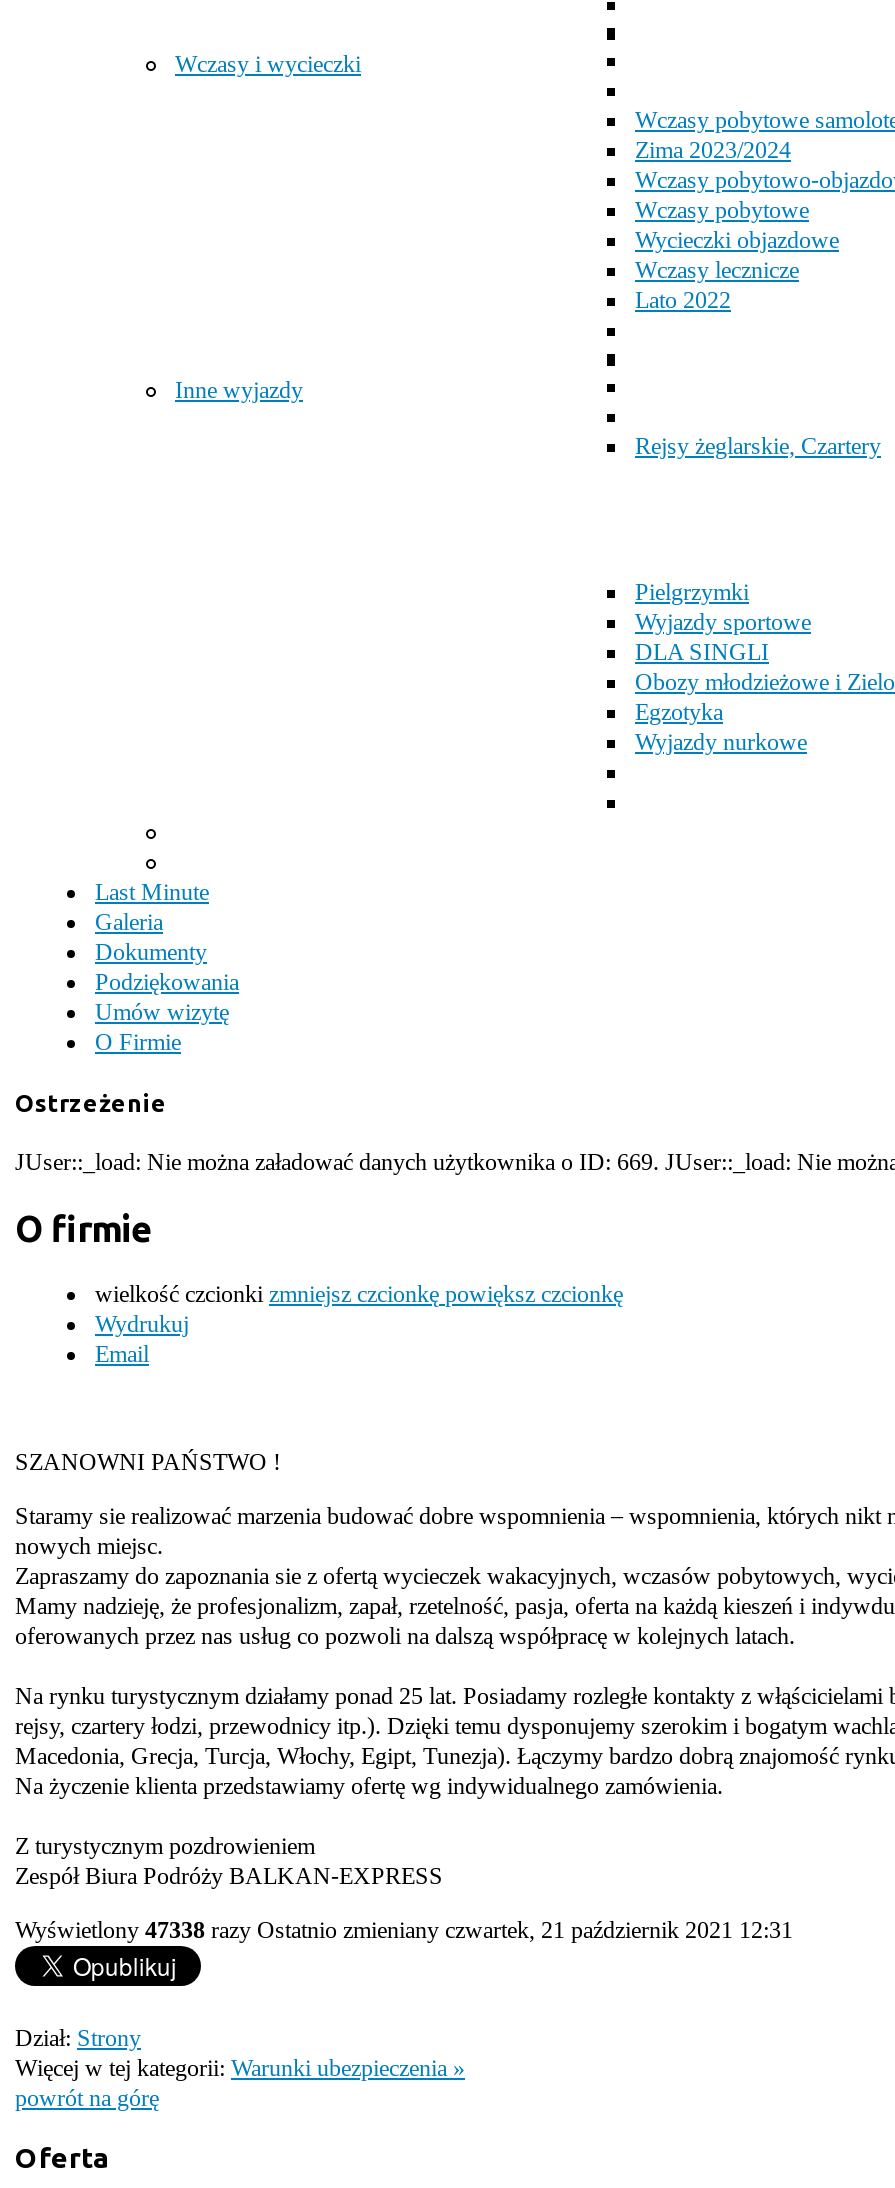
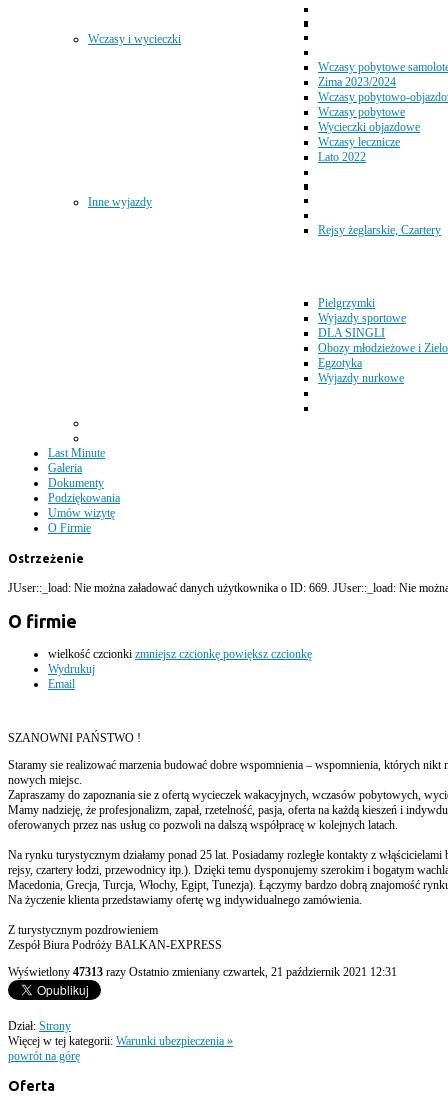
- Wyświetlony 47338 razy Ostatnio zmieniany czwartek, 21 październik 2021 12:31
+ Wyświetlony 47313 razy Ostatnio zmieniany czwartek, 21 październik 2021 12:31
